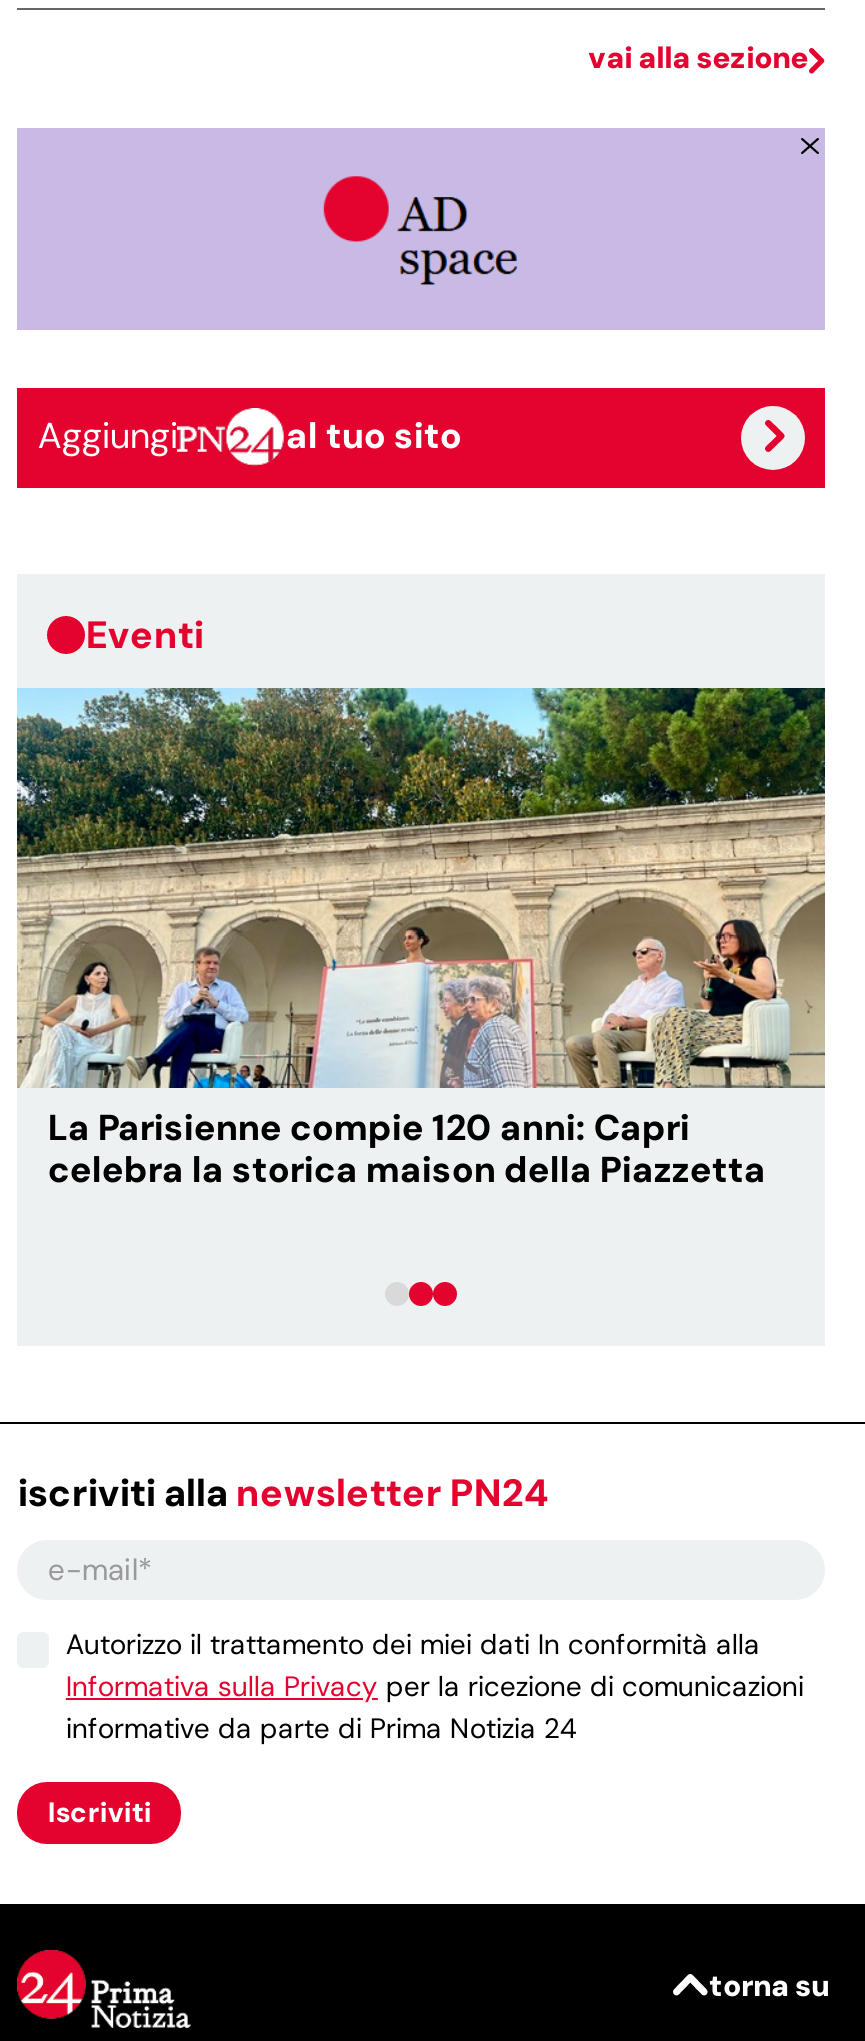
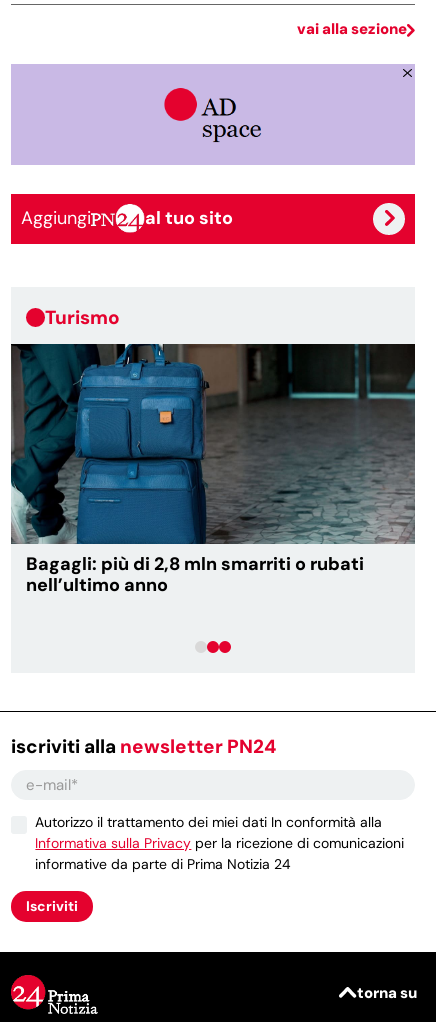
- Eventi
+ Turismo

- [image]
- La Parisienne compie 120 anni: Capri
- celebra la storica maison della Piazzetta
+ [image]
+ Bagagli: più di 2,8 mln smarriti o rubati
+ nell’ultimo anno
